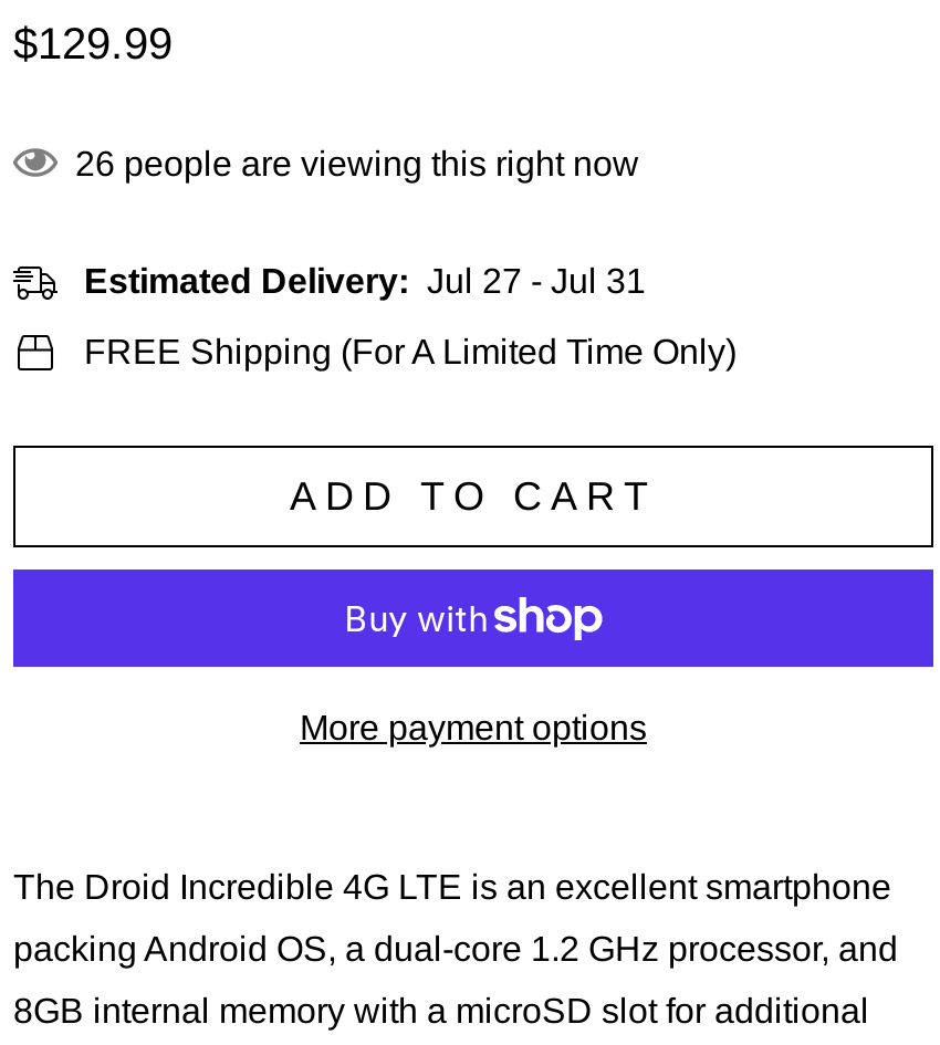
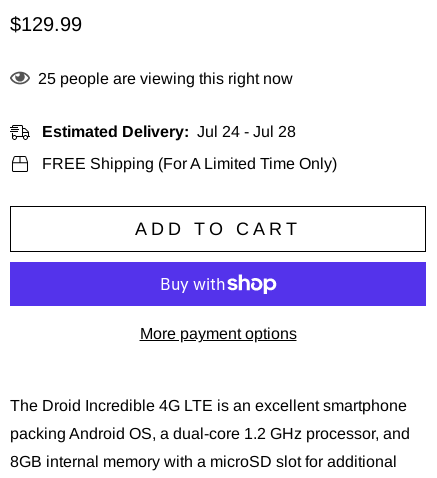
- 26 people are viewing this right now
+ 25 people are viewing this right now

- Estimated Delivery: Jul 27 - Jul 31
+ Estimated Delivery: Jul 24 - Jul 28
